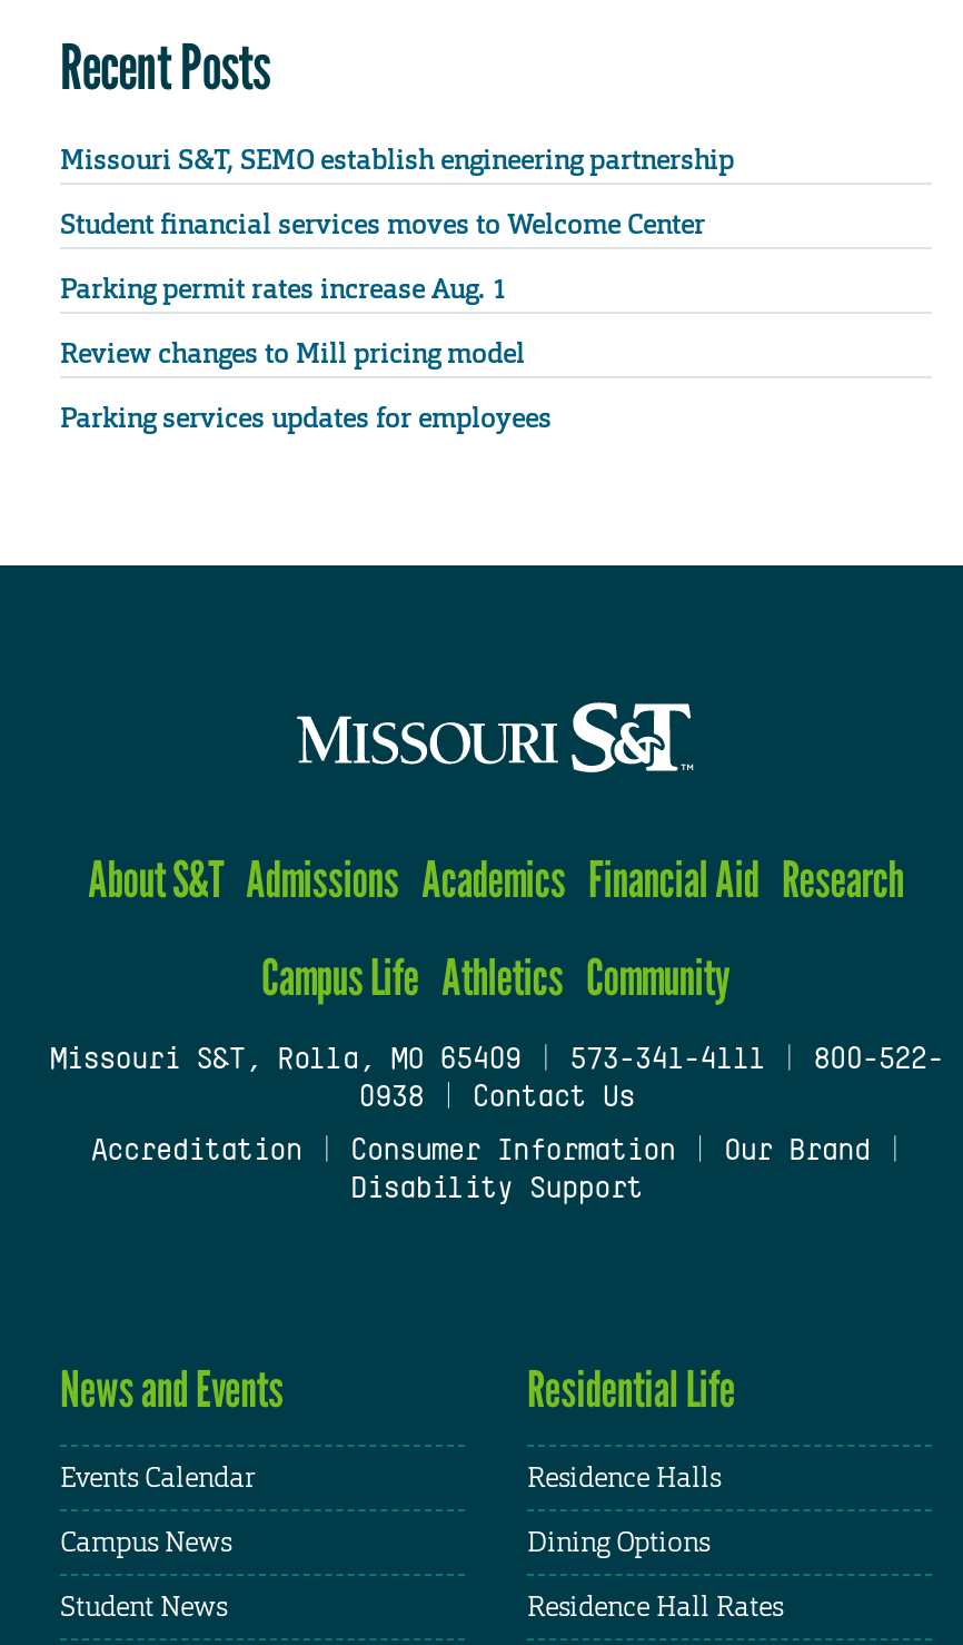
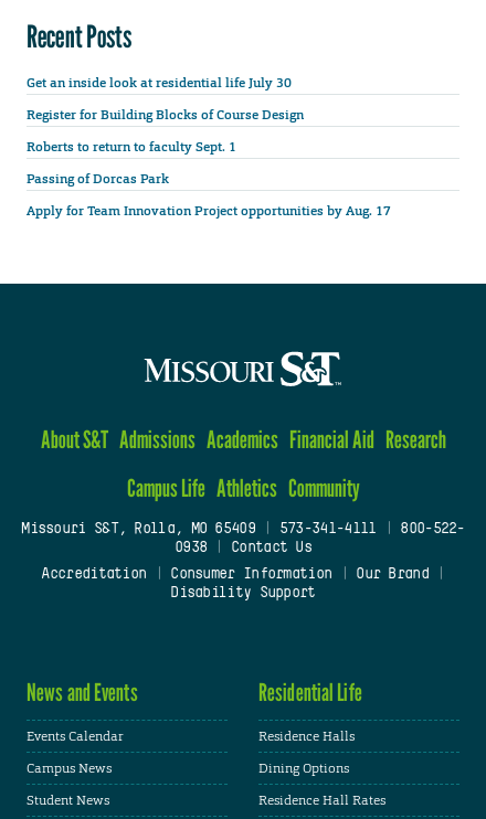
- Missouri S&T, SEMO establish engineering partnership
+ Get an inside look at residential life July 30

- Student financial services moves to Welcome Center
+ Register for Building Blocks of Course Design

- Parking permit rates increase Aug. 1
+ Roberts to return to faculty Sept. 1

- Review changes to Mill pricing model
+ Passing of Dorcas Park

- Parking services updates for employees
+ Apply for Team Innovation Project opportunities by Aug. 17
